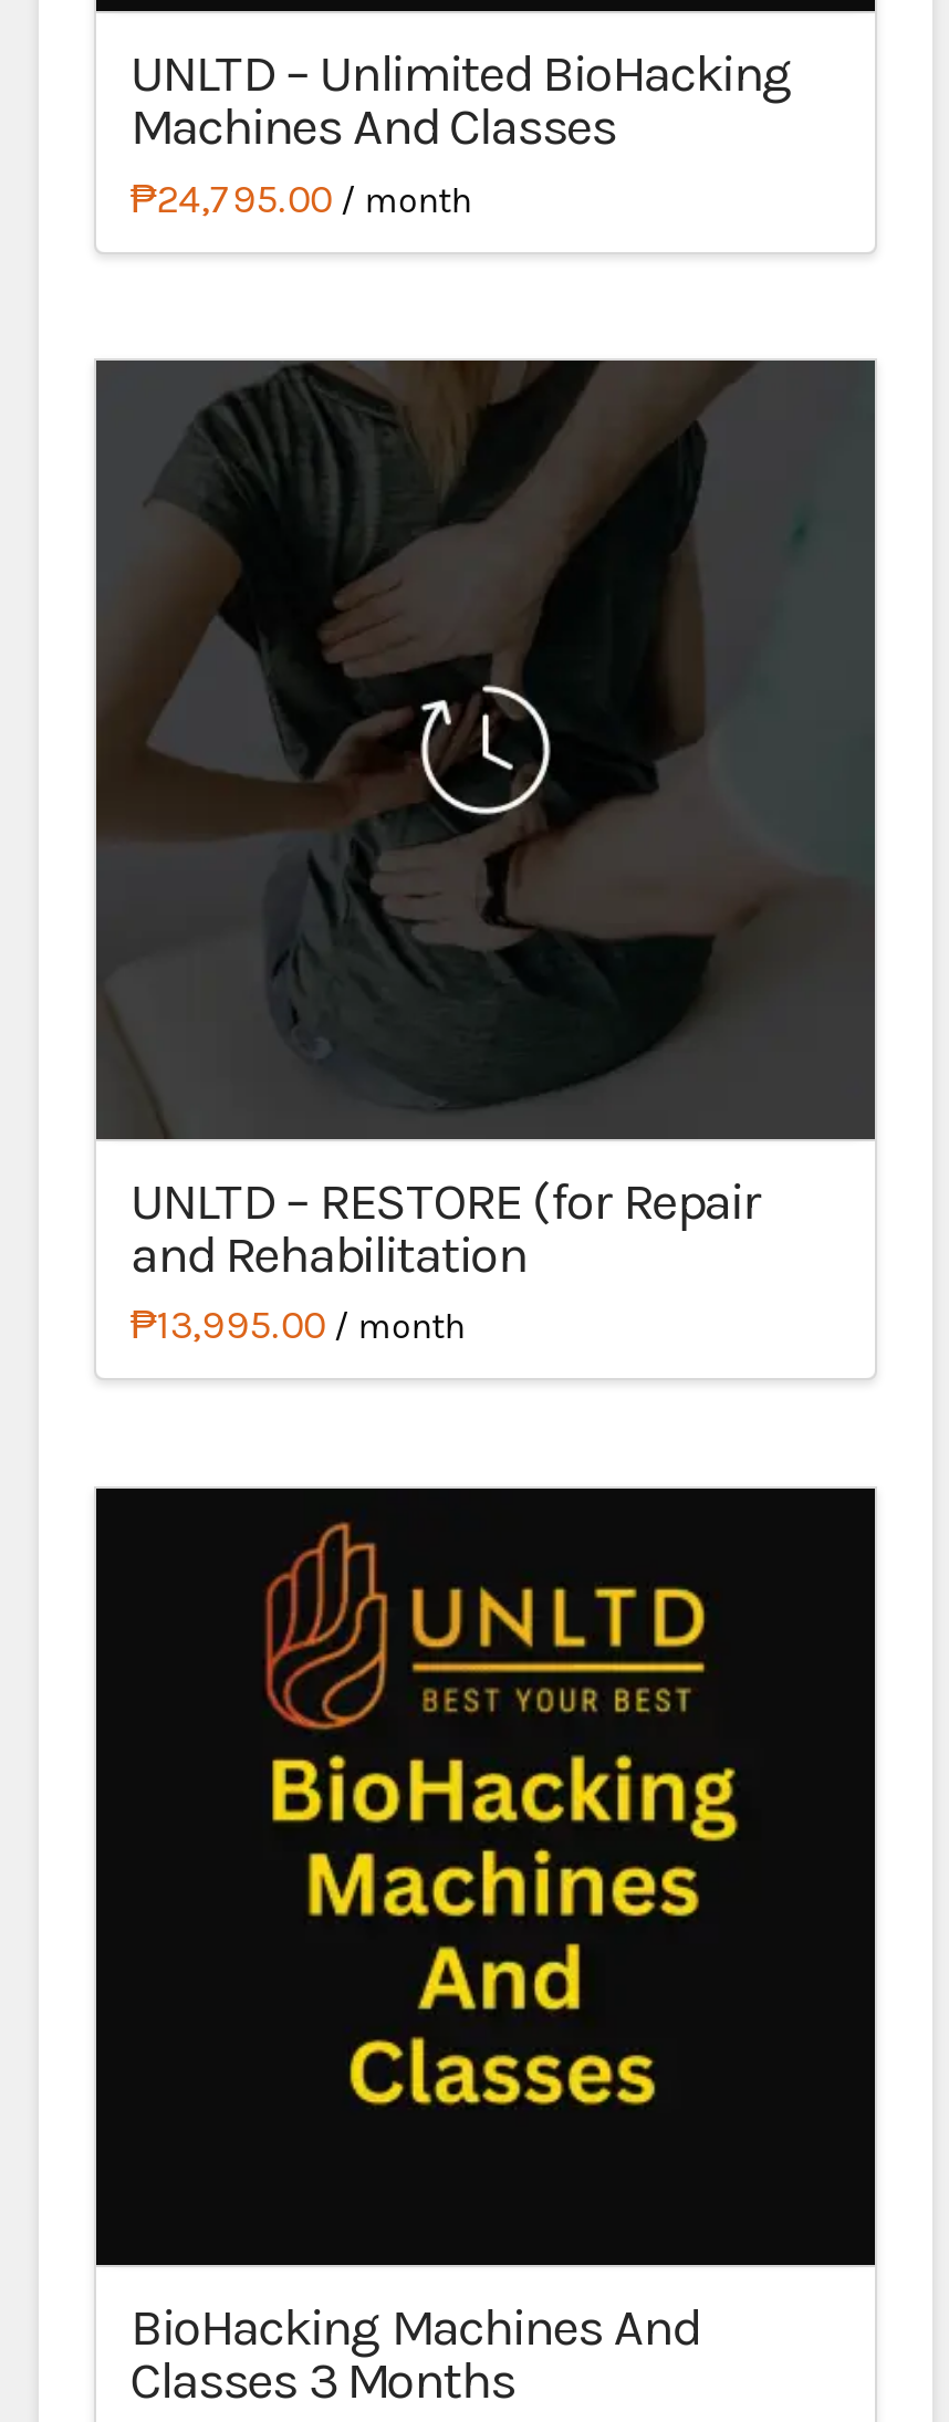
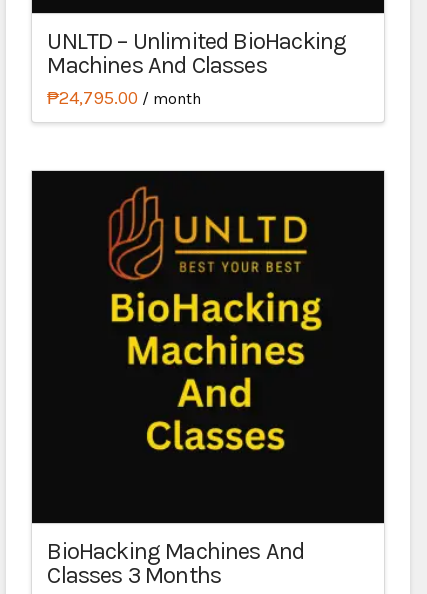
- [image]
- UNLTD – RESTORE (for Repair
- and Rehabilitation
- ₱13,995.00 / month
